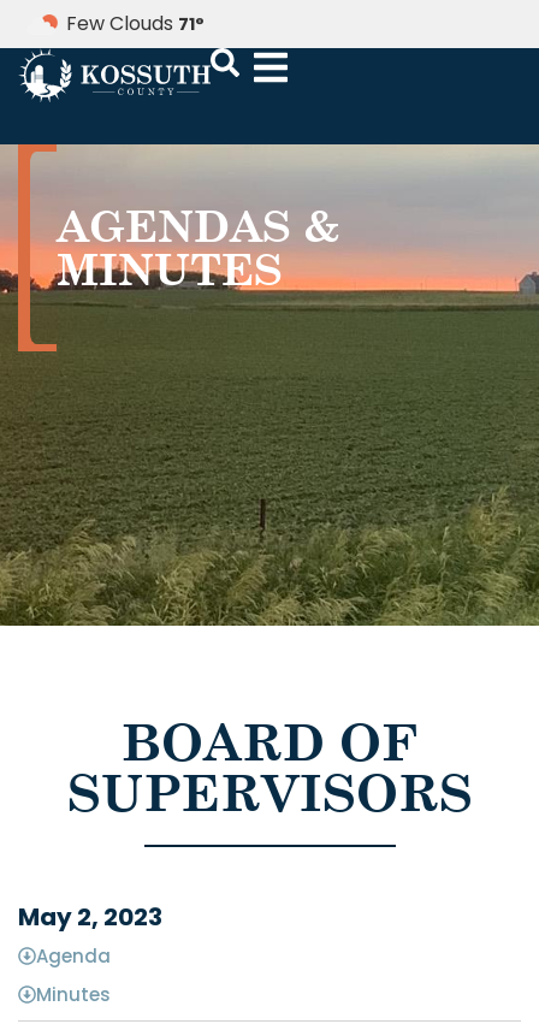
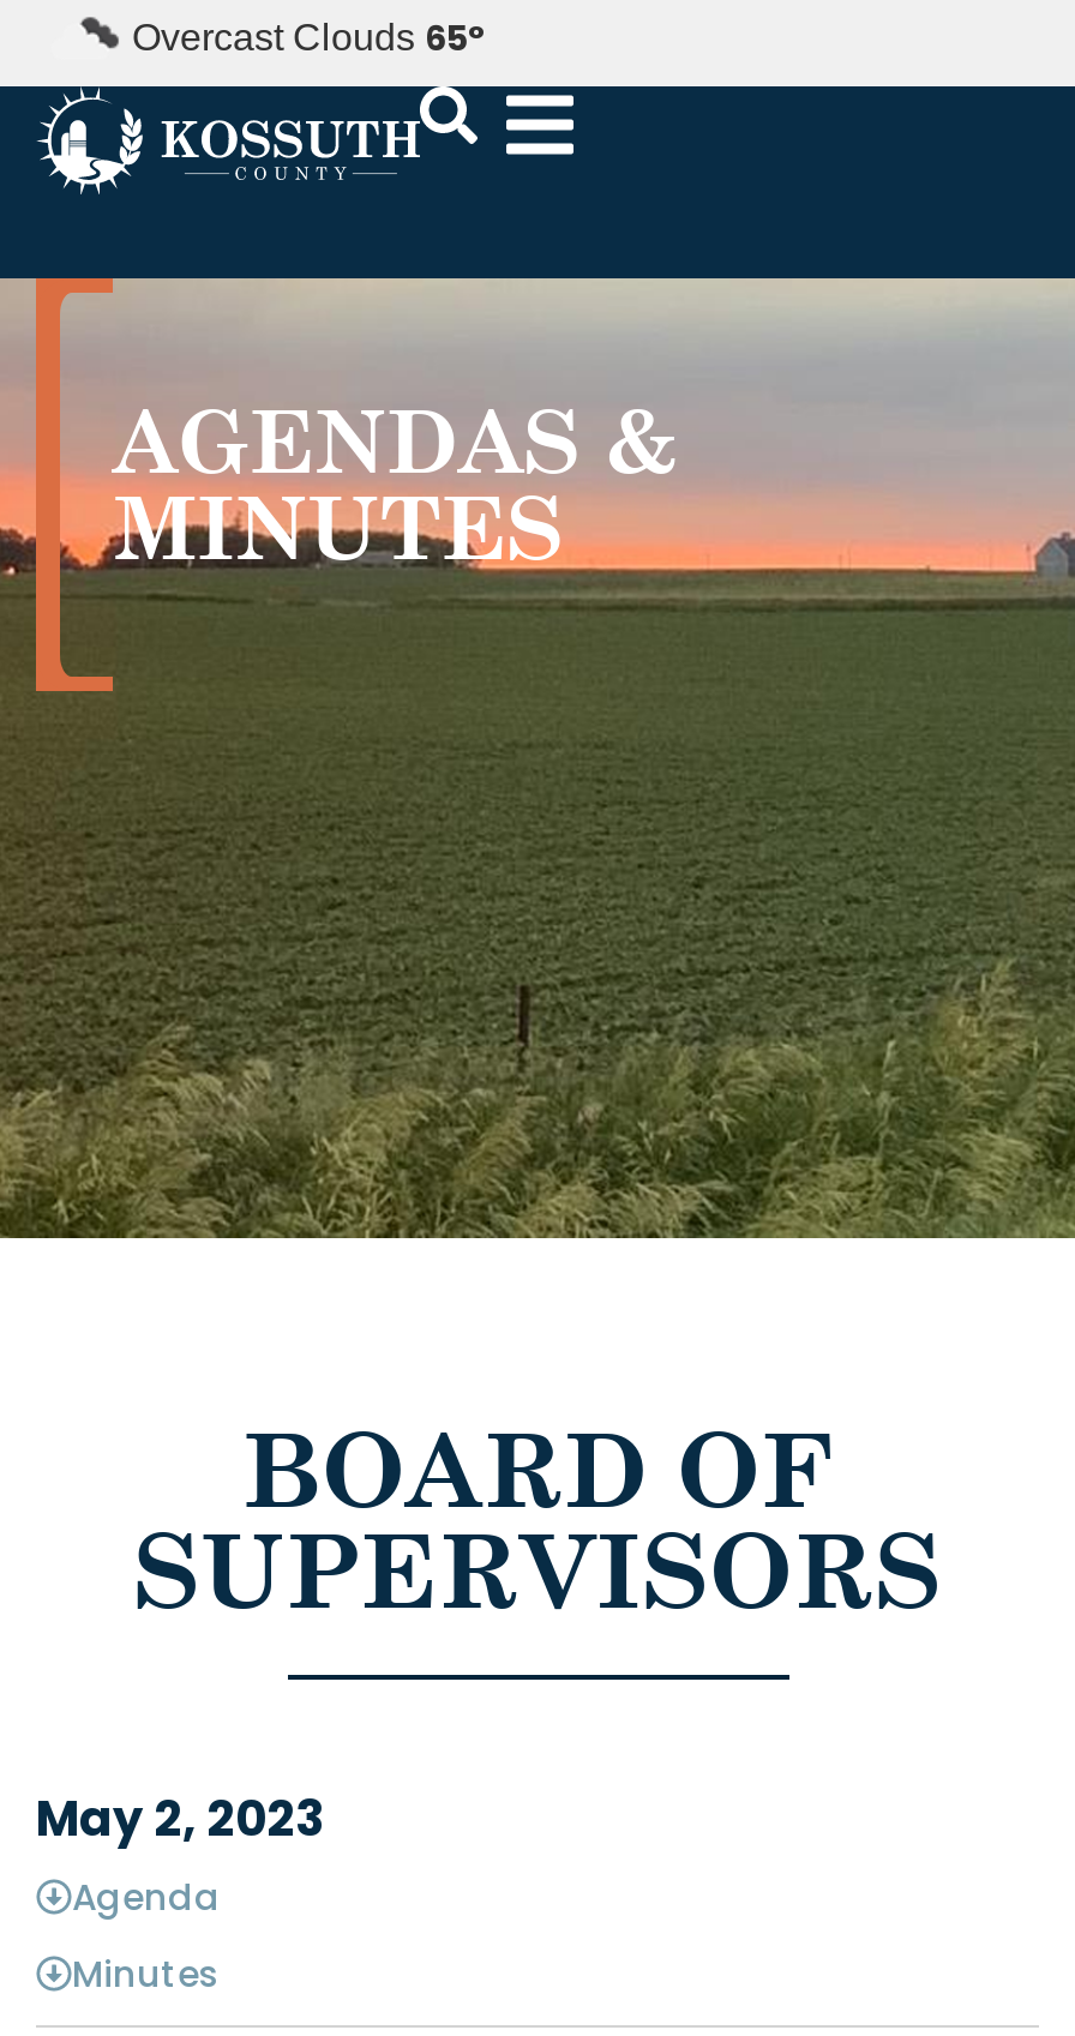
- Few Clouds 71°
+ Overcast Clouds 65°
